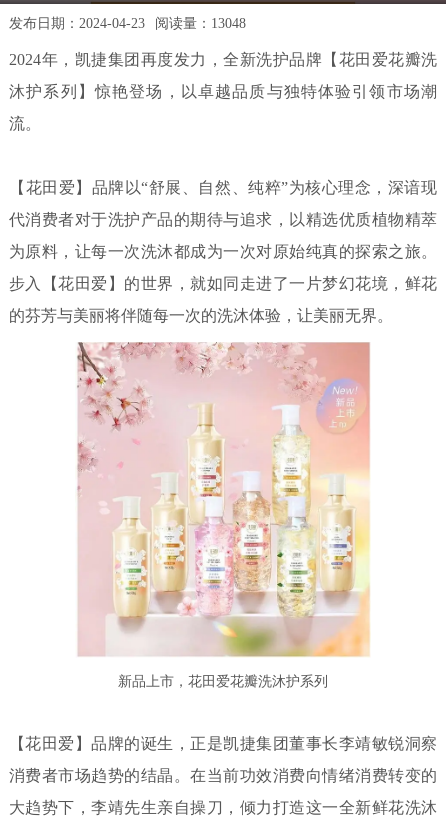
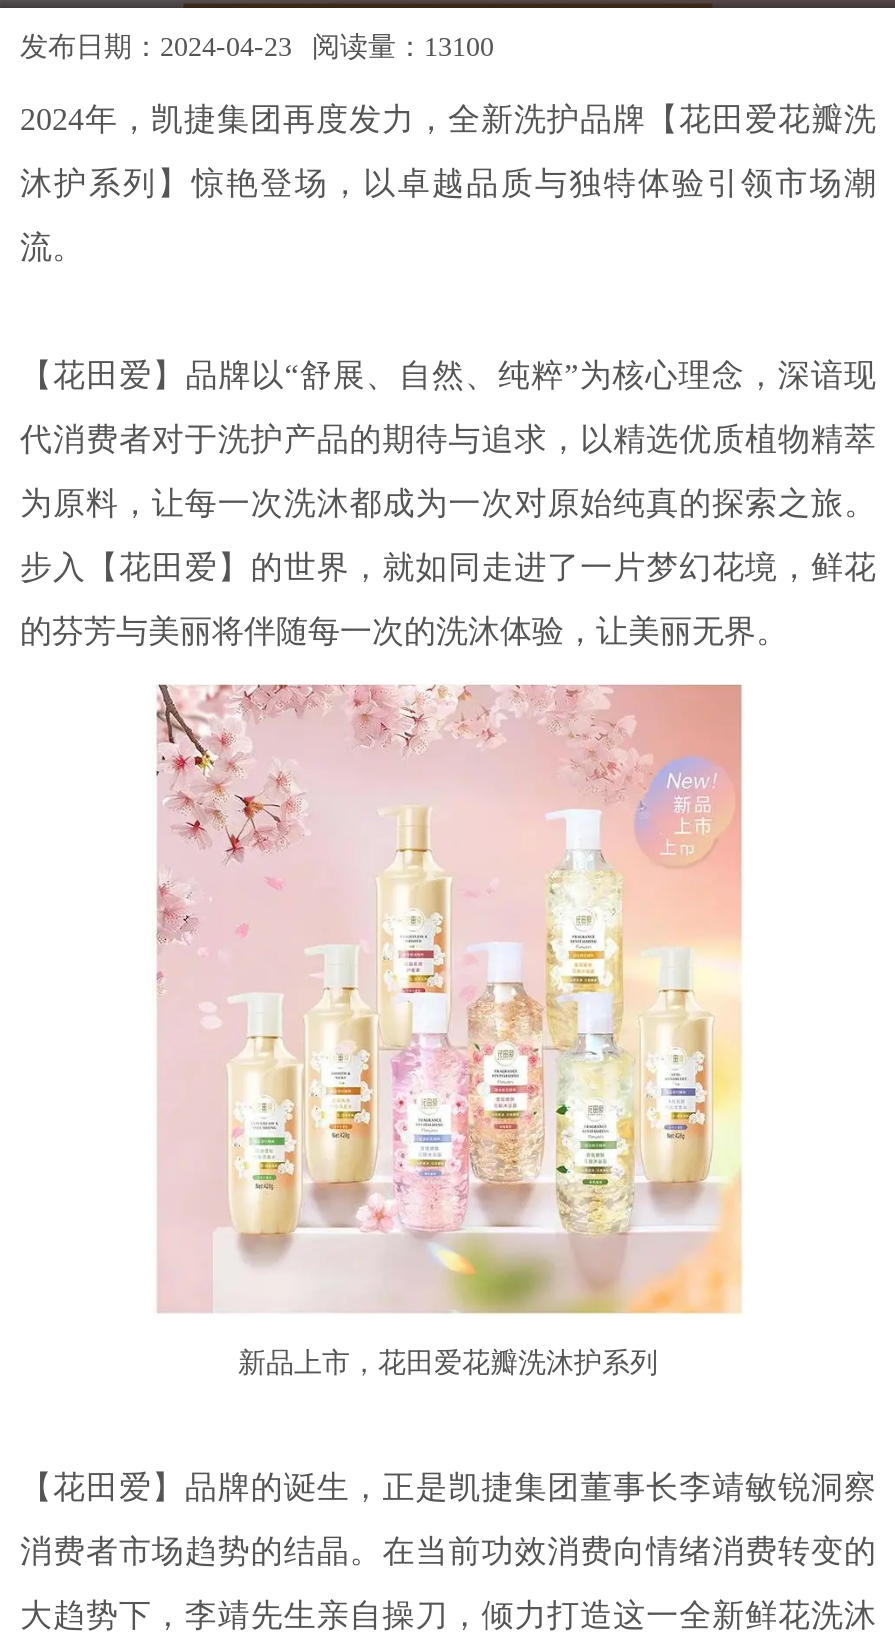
- 发布日期：2024-04-23 阅读量：13048
+ 发布日期：2024-04-23 阅读量：13100
